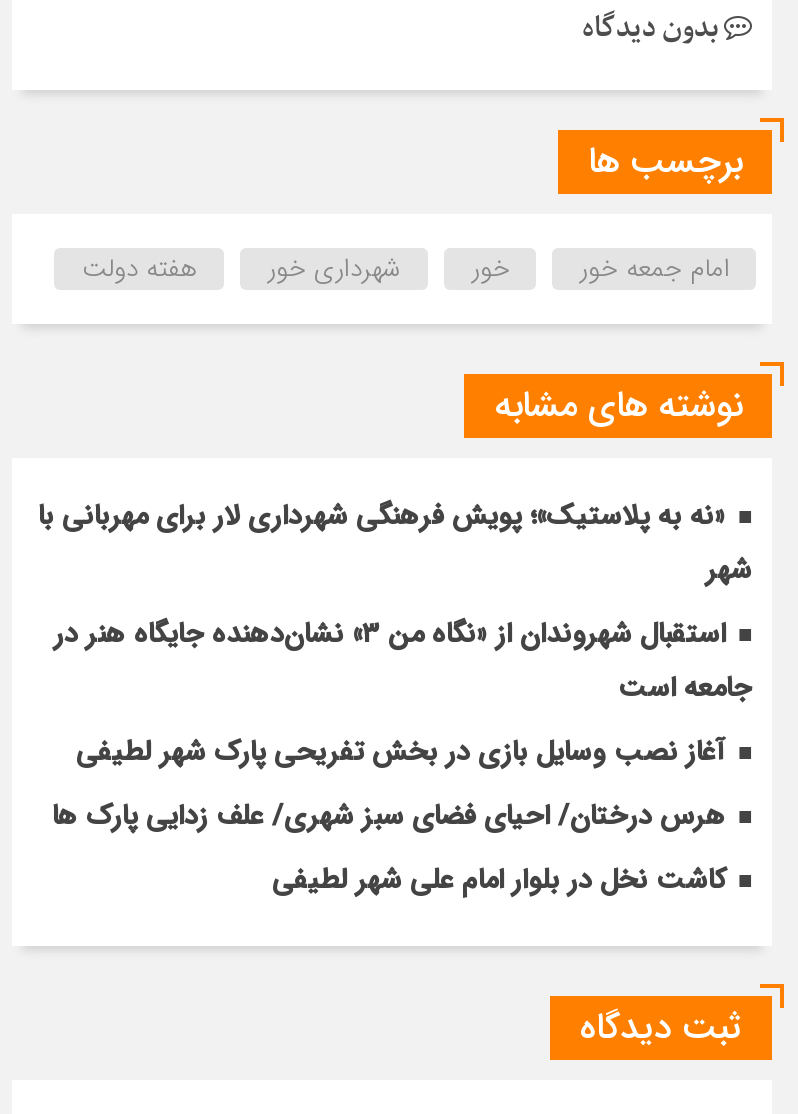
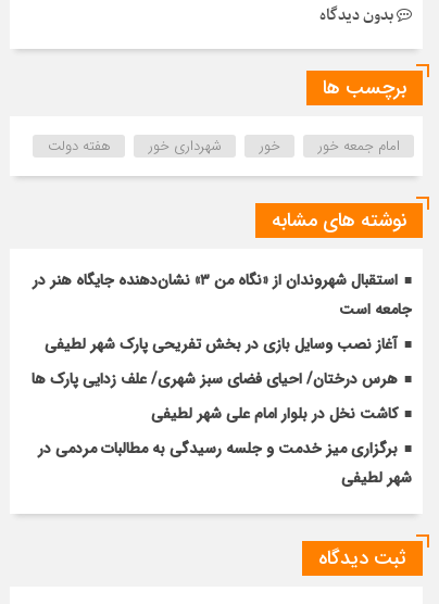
- «نه به پلاستیک»؛ پویش فرهنگی شهرداری لار برای مهربانی با
- شهر

moved up: جامعه است | آغاز نصب وسایل بازی در بخش تفریحی پارک شهر لطیفی | هرس درختان/ احیای فضای سبز شهری/ علف زدایی پارک ها | کاشت نخل در بلوار امام علی شهر لطیفی

+ برگزاری میز خدمت و جلسه رسیدگی به مطالبات مردمی در
+ شهر لطیفی
